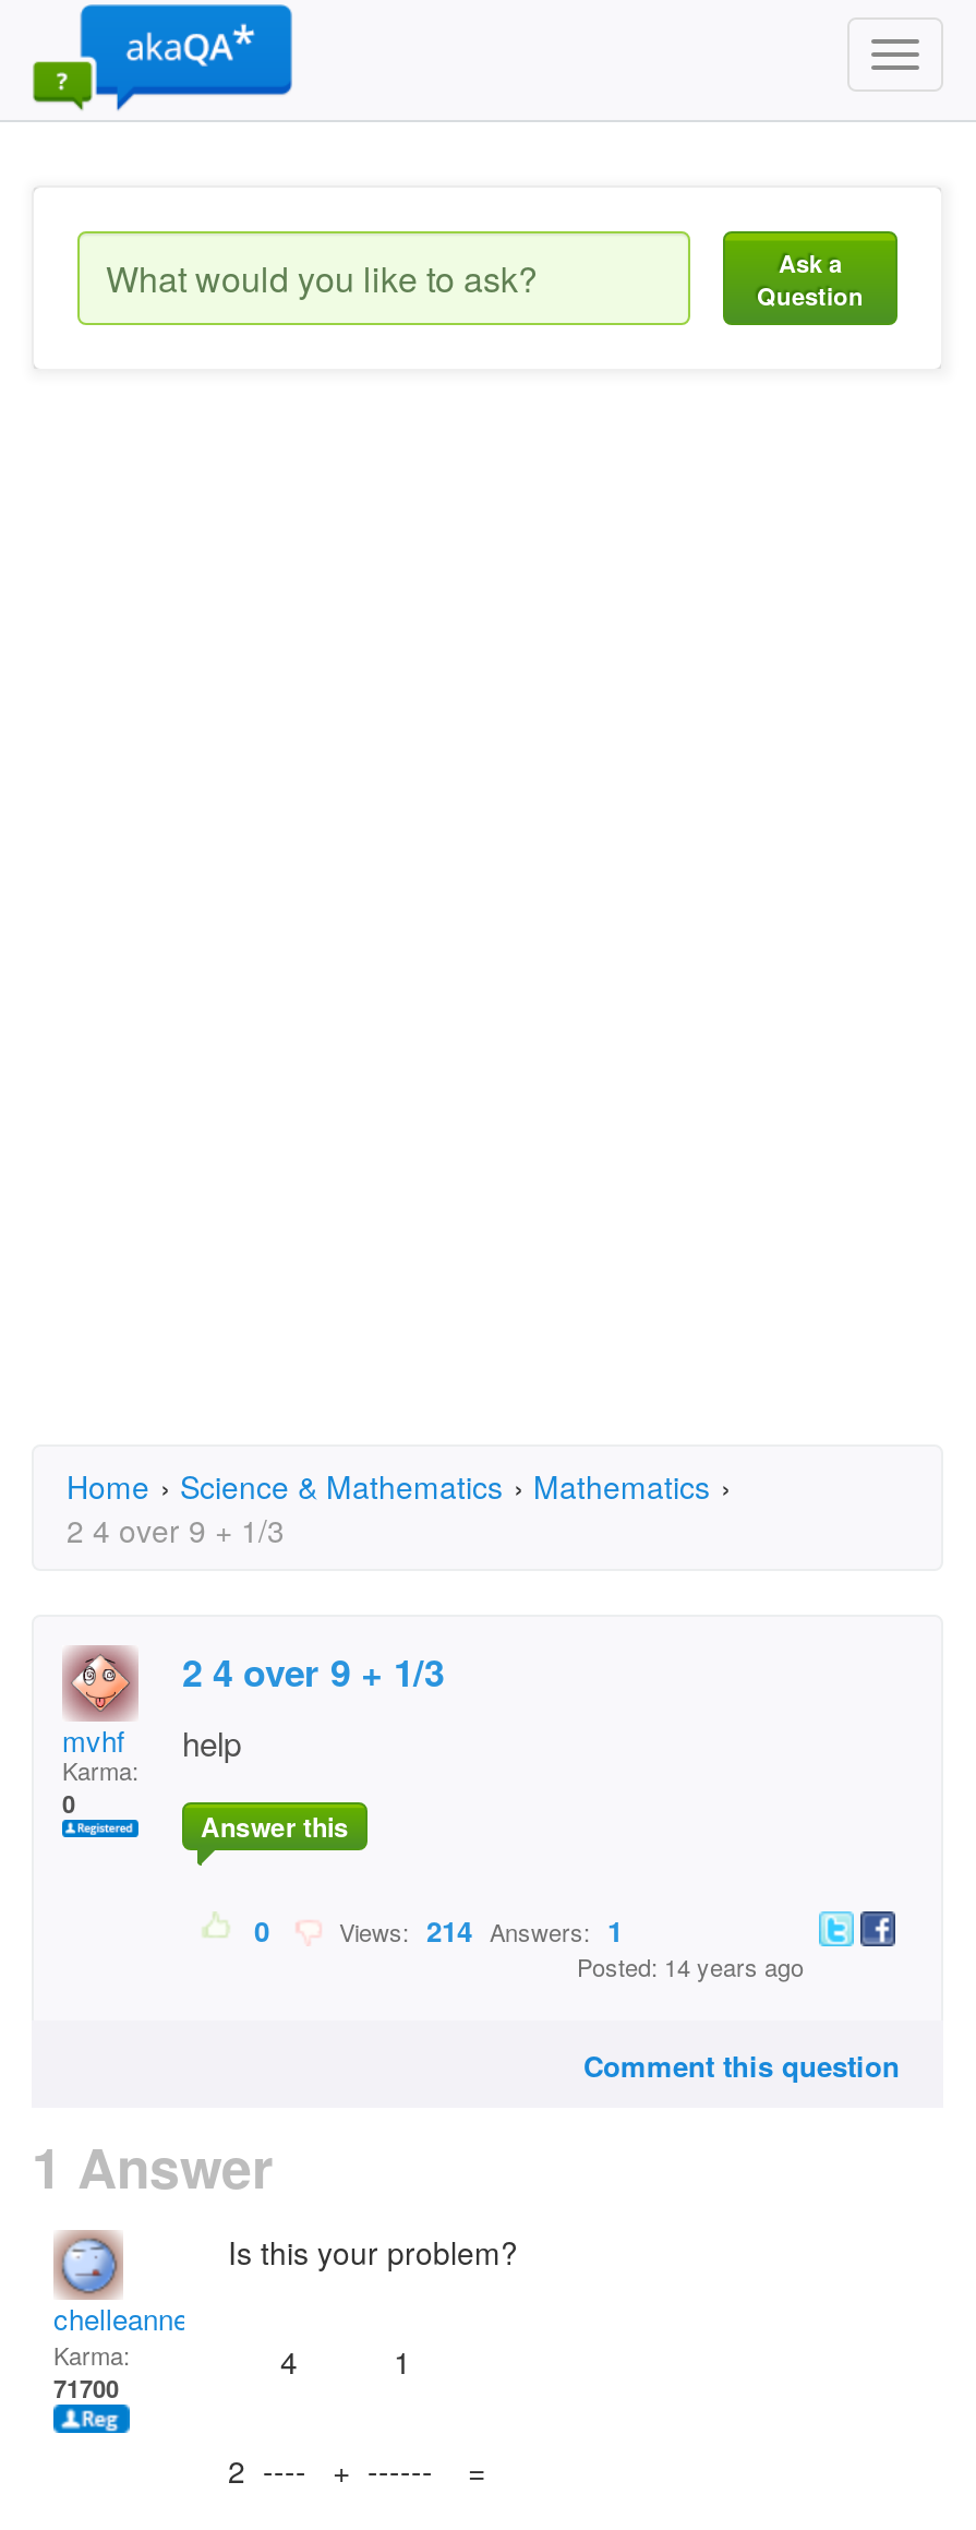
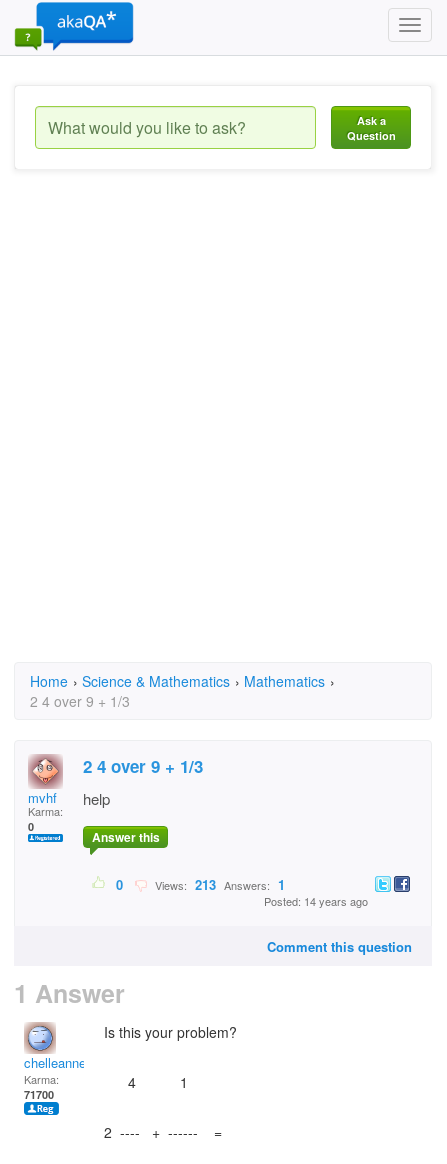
- Views: 214 Answers: 1
+ Views: 213 Answers: 1
